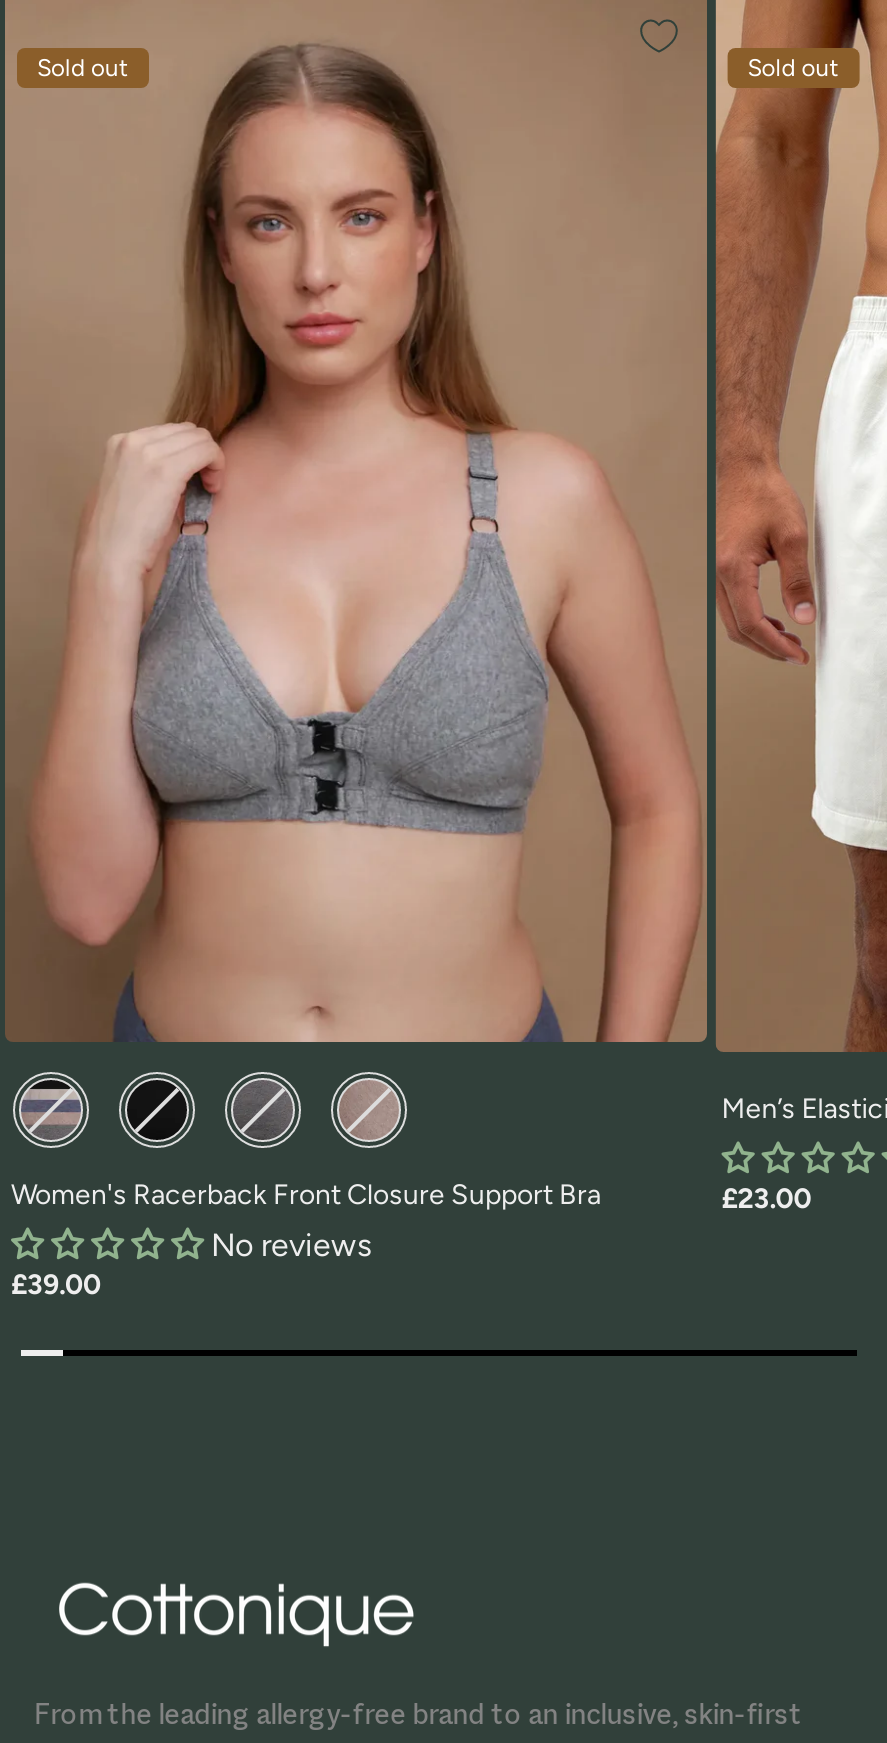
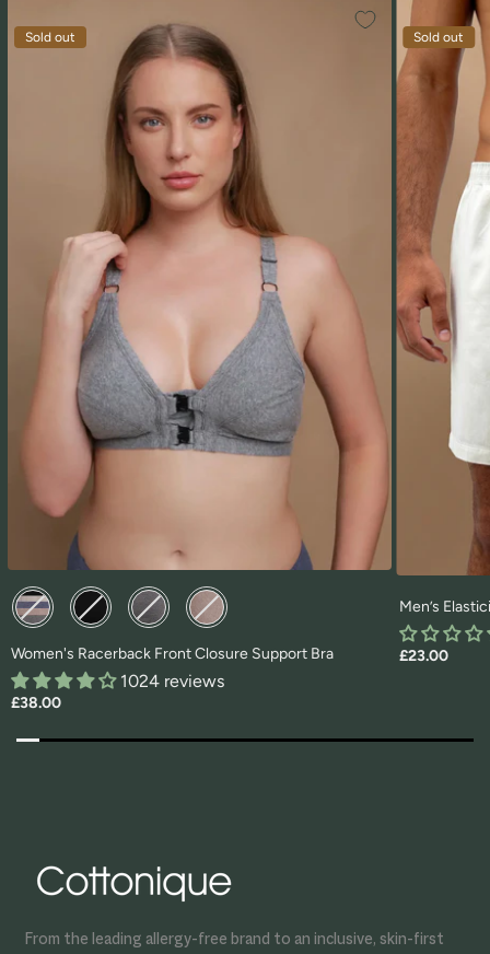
- No reviews
+ 1024 reviews

- £39.00
+ £38.00
